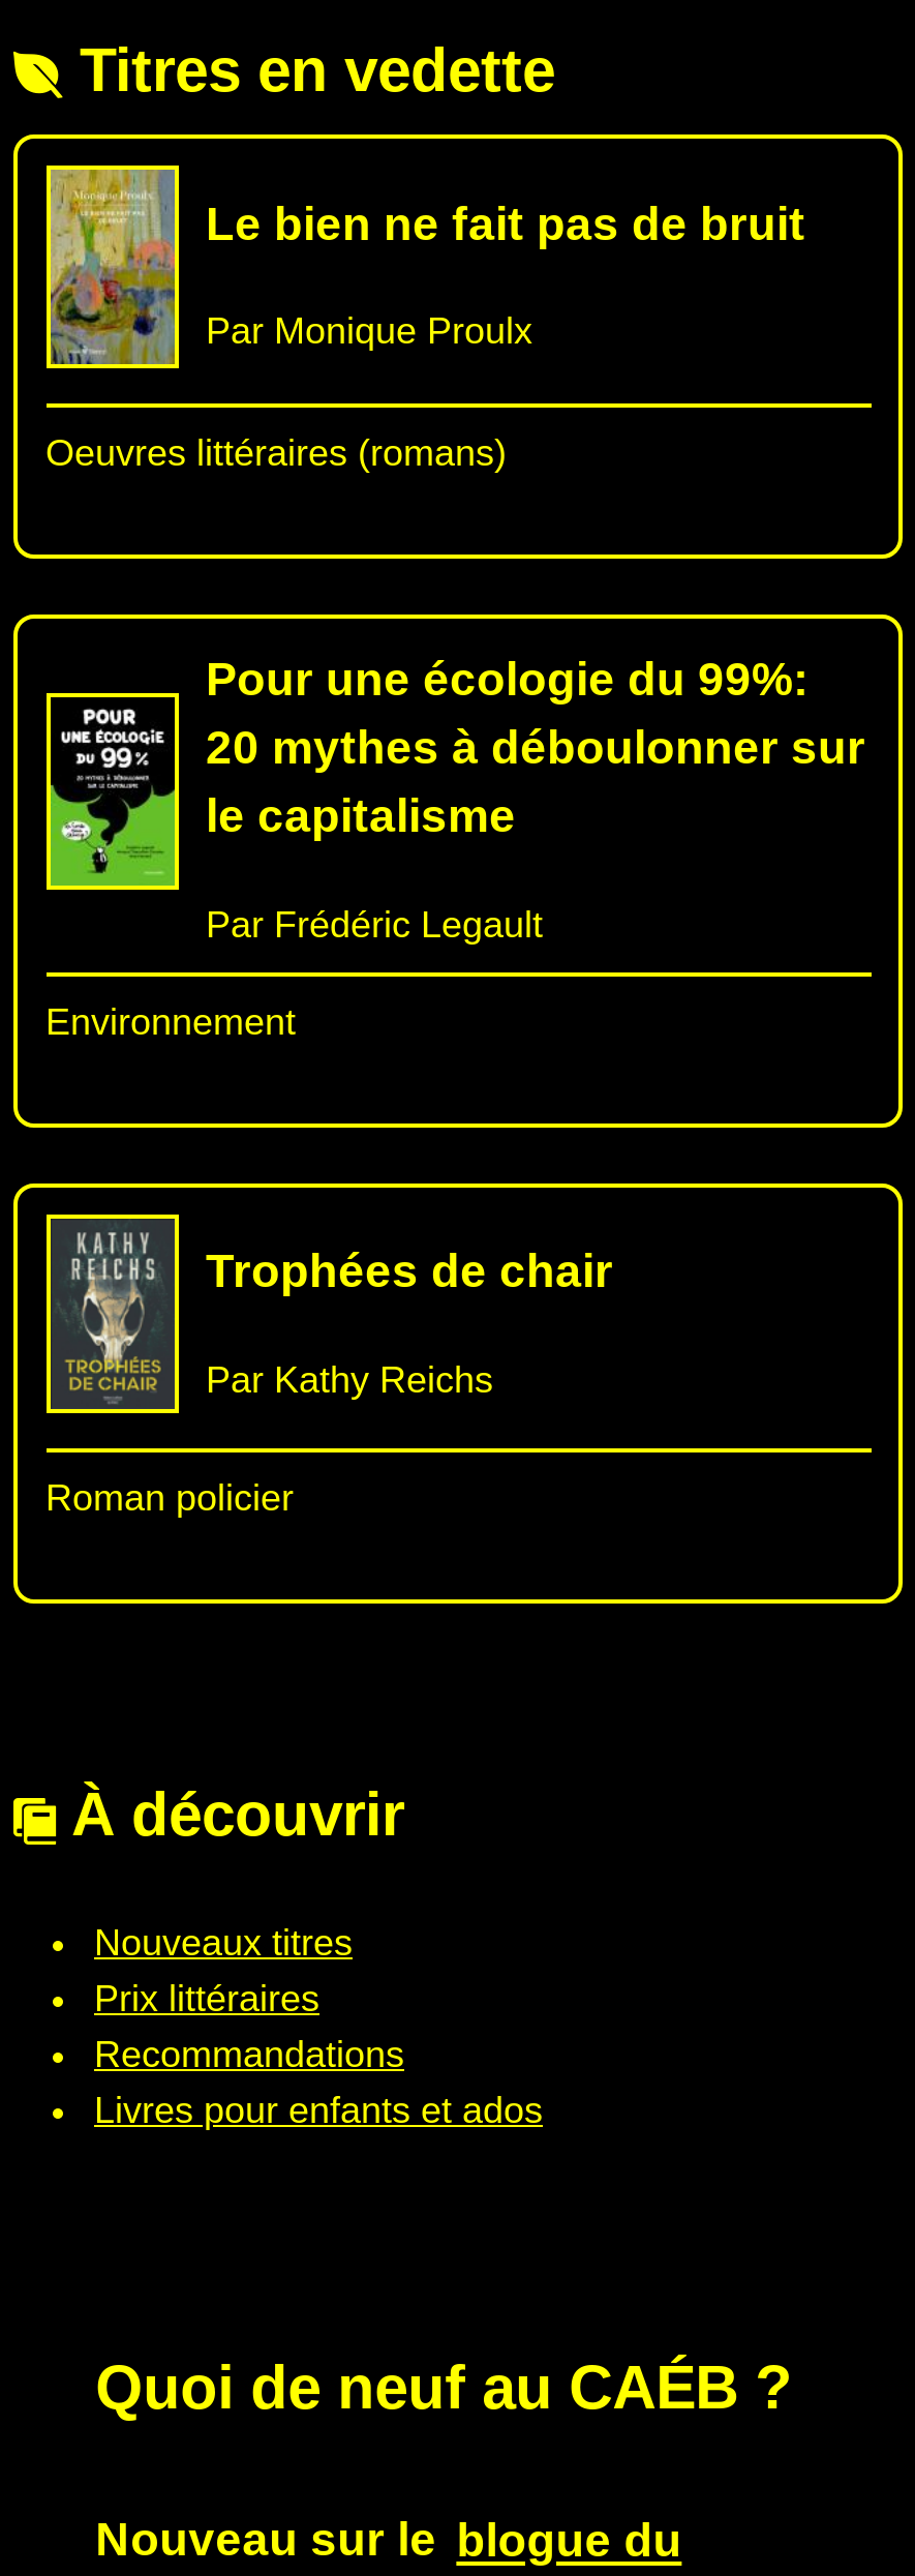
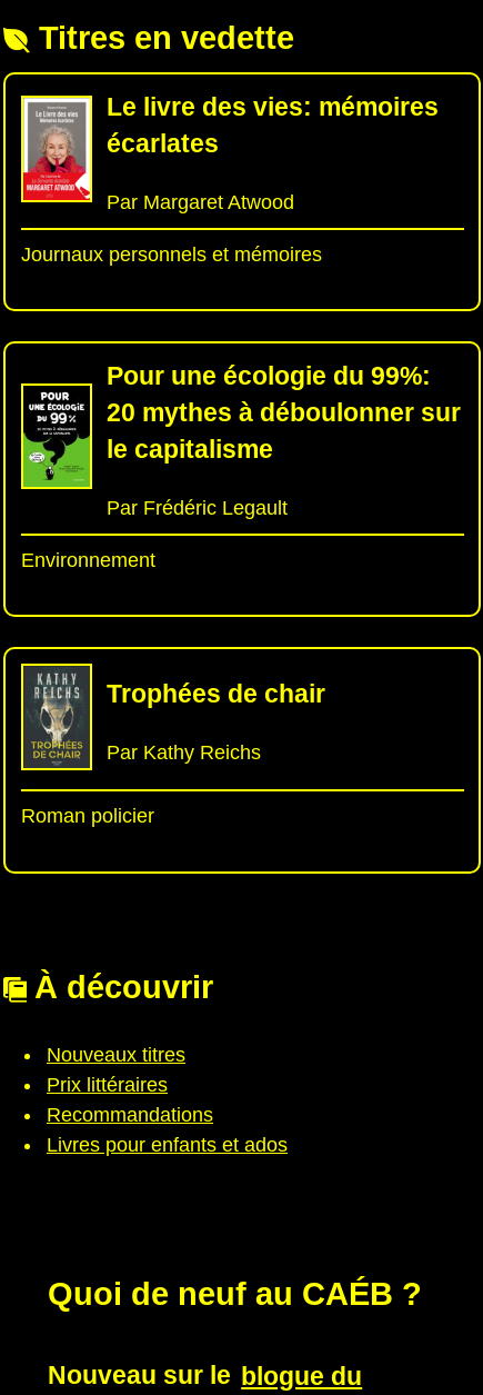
- [image]
- Le bien ne fait pas de bruit
+ [image]
+ Le livre des vies: mémoires
+ écarlates

- Par Monique Proulx
+ Par Margaret Atwood

- Oeuvres littéraires (romans)
+ Journaux personnels et mémoires
